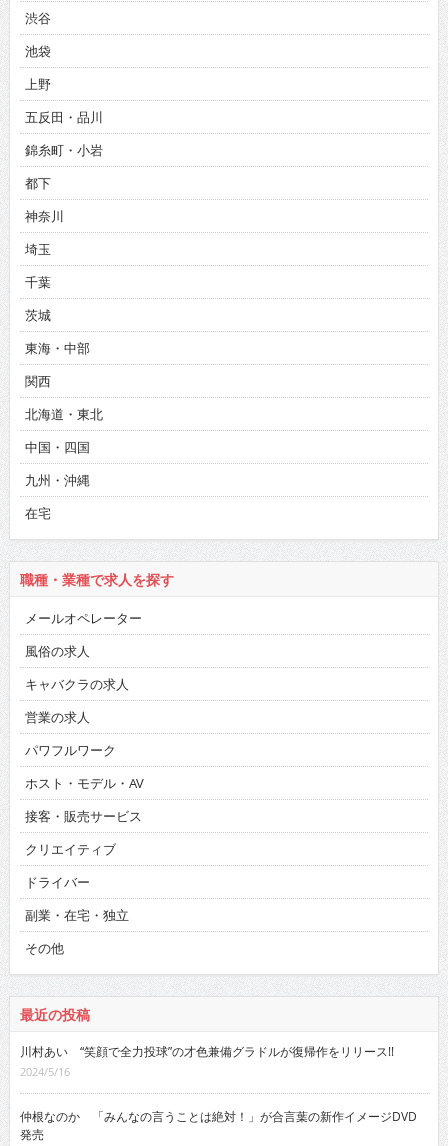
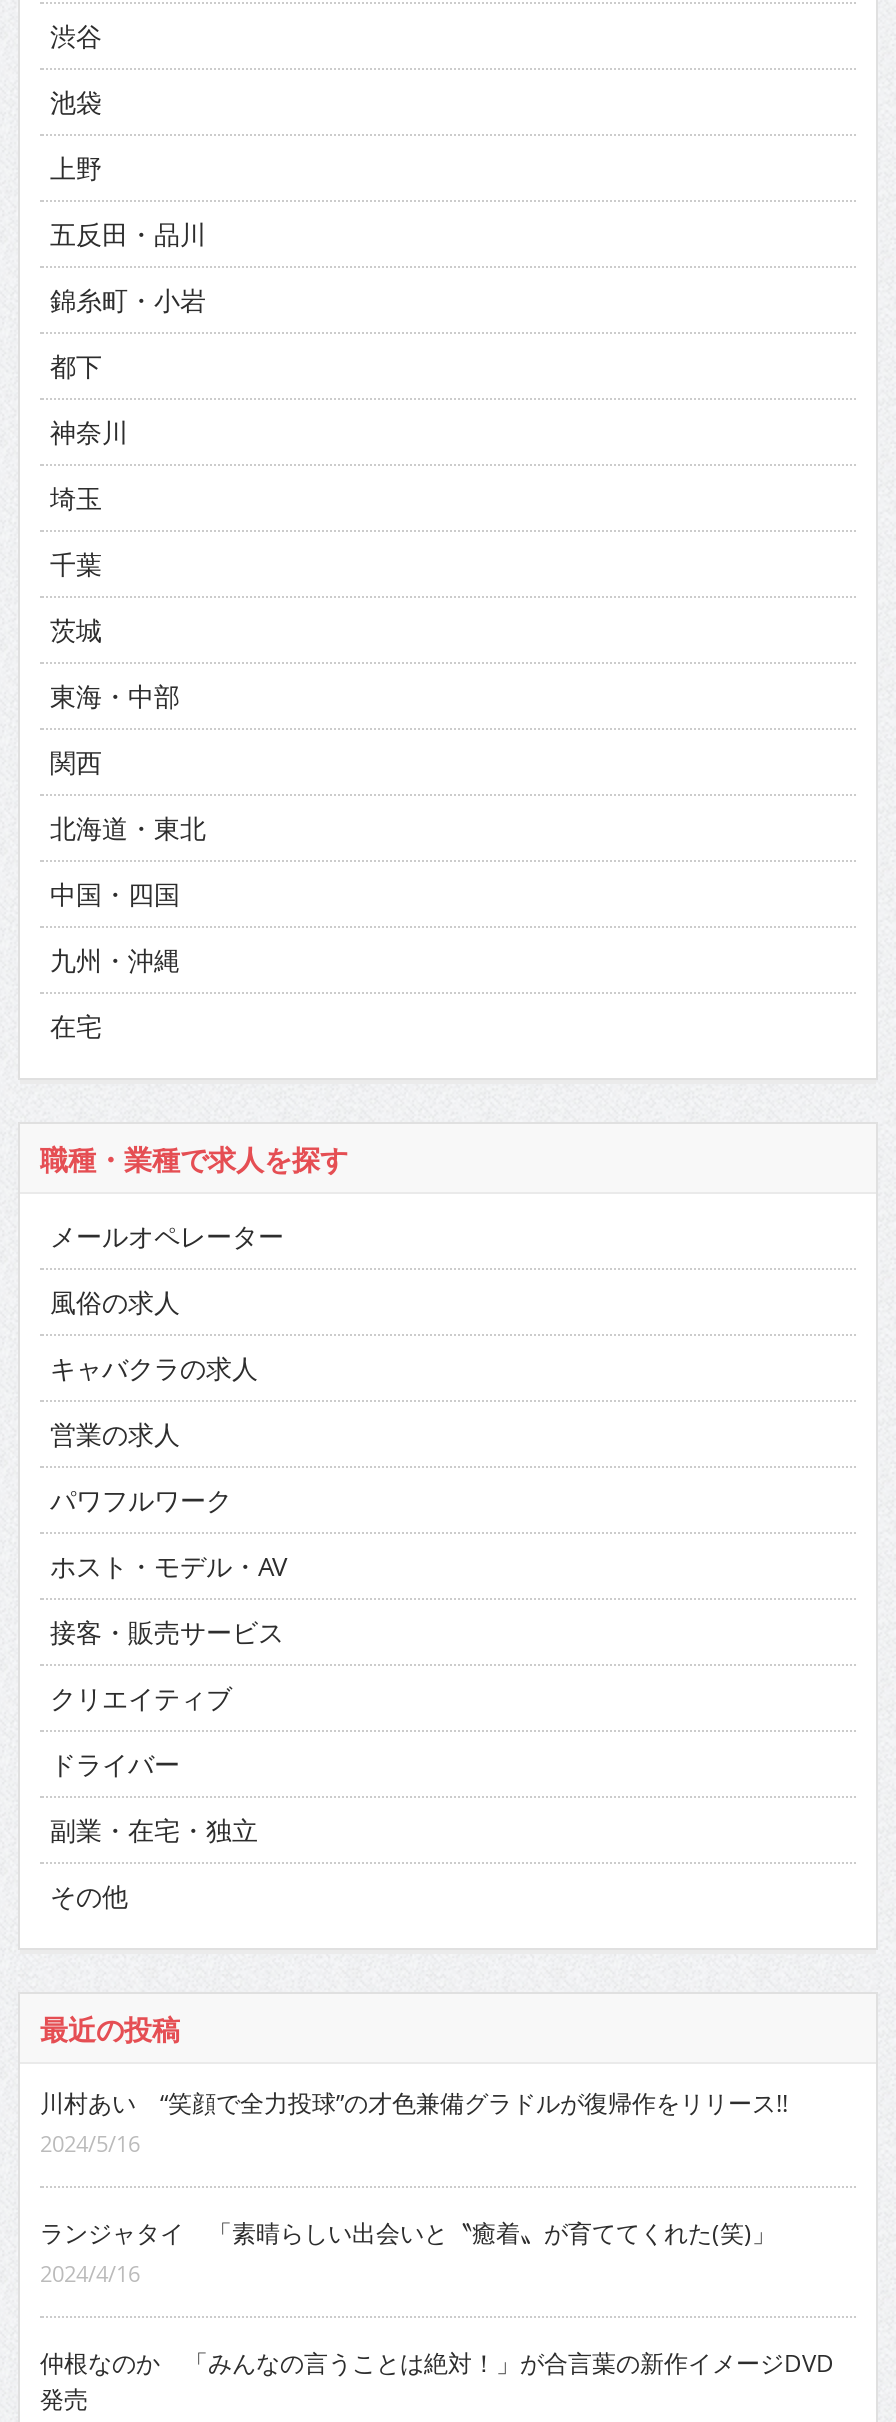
+ ランジャタイ 「素晴らしい出会いと〝癒着〟が育ててくれた(笑)」
+ 2024/4/16
